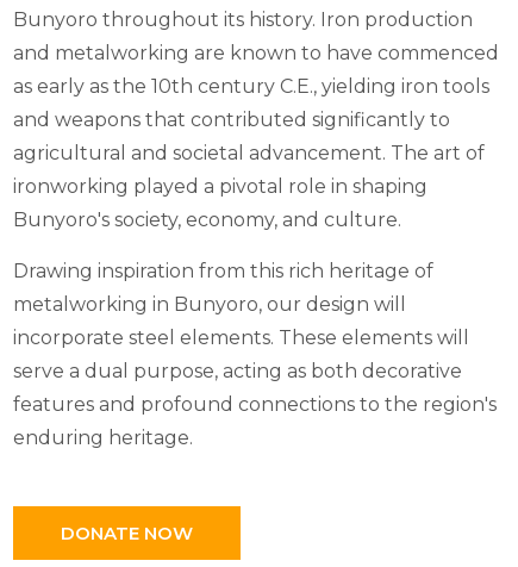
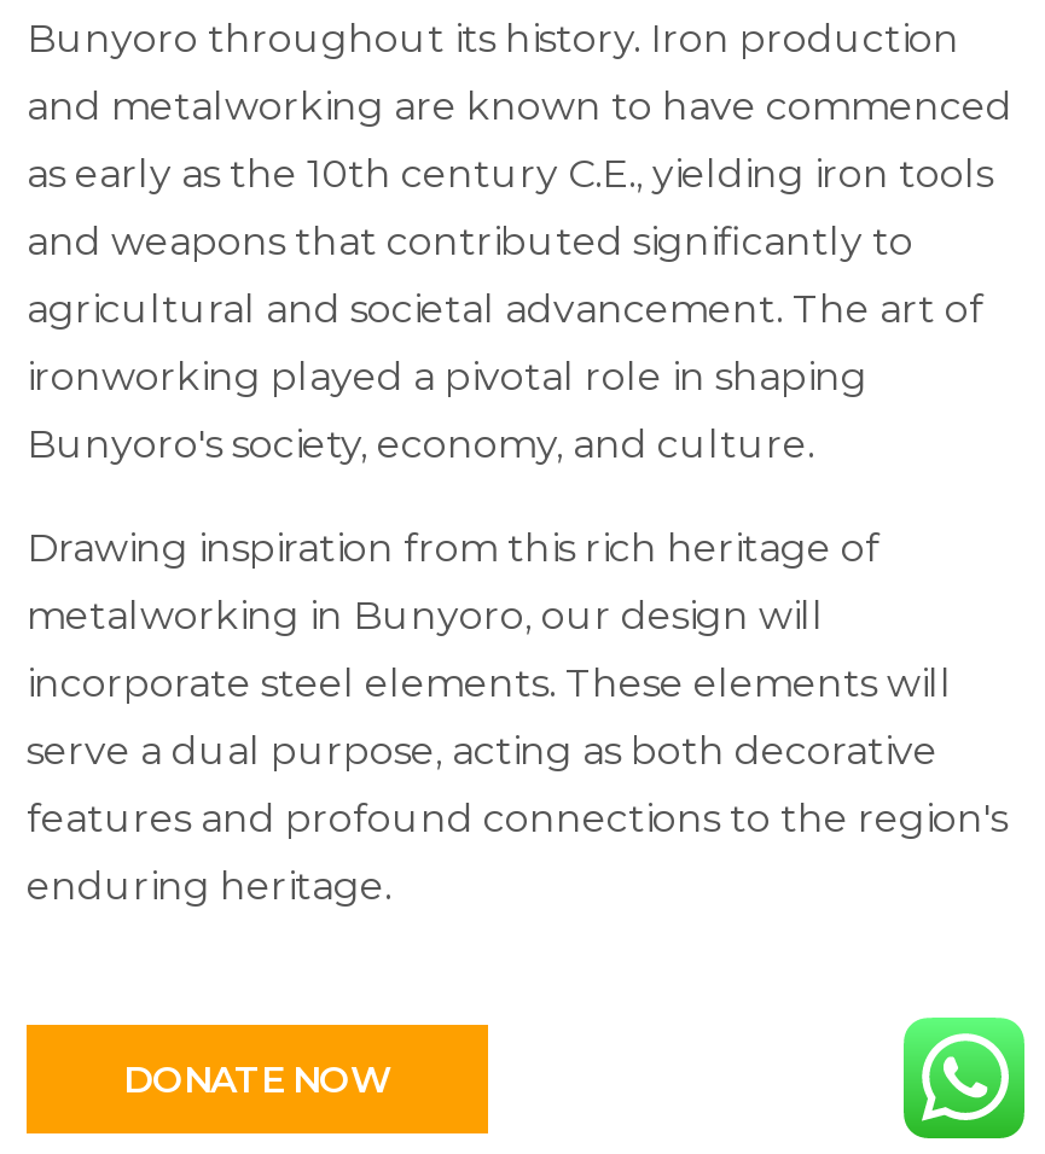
+ [image]
